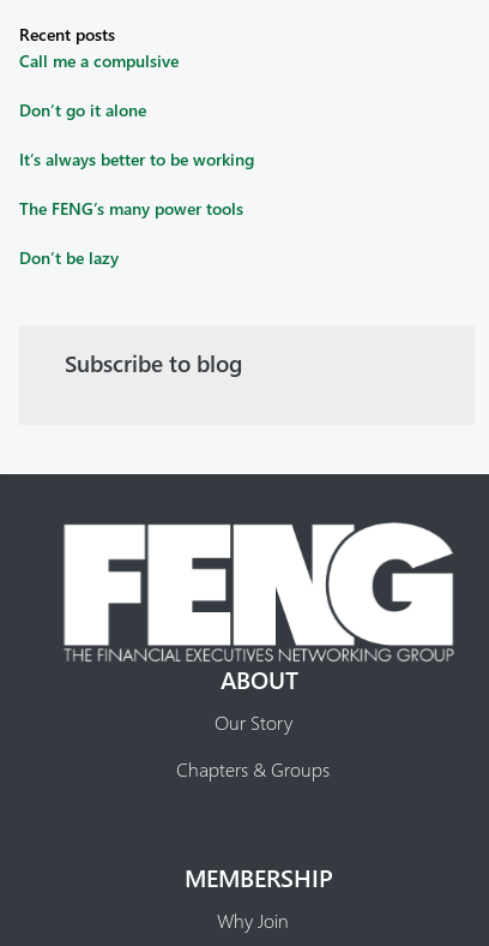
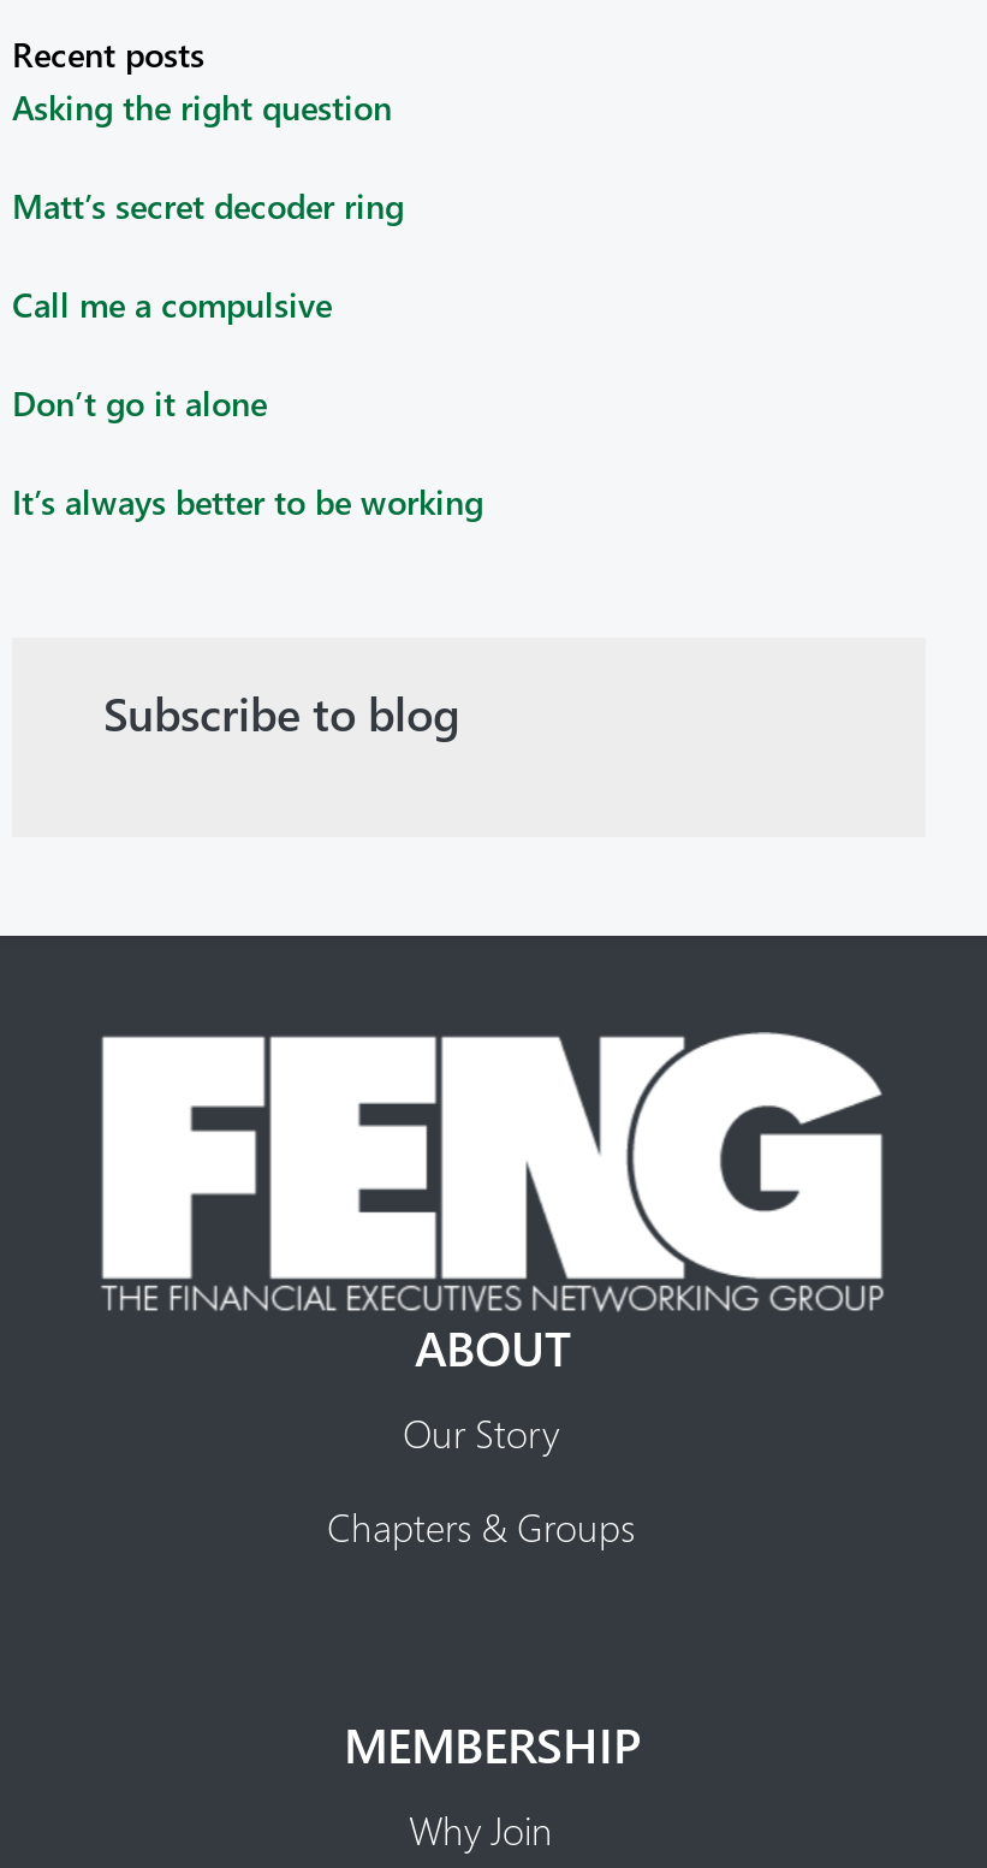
+ Asking the right question
+ Matt’s secret decoder ring

moved down: Call me a compulsive | Don’t go it alone | It’s always better to be working

- The FENG’s many power tools
- Don’t be lazy
